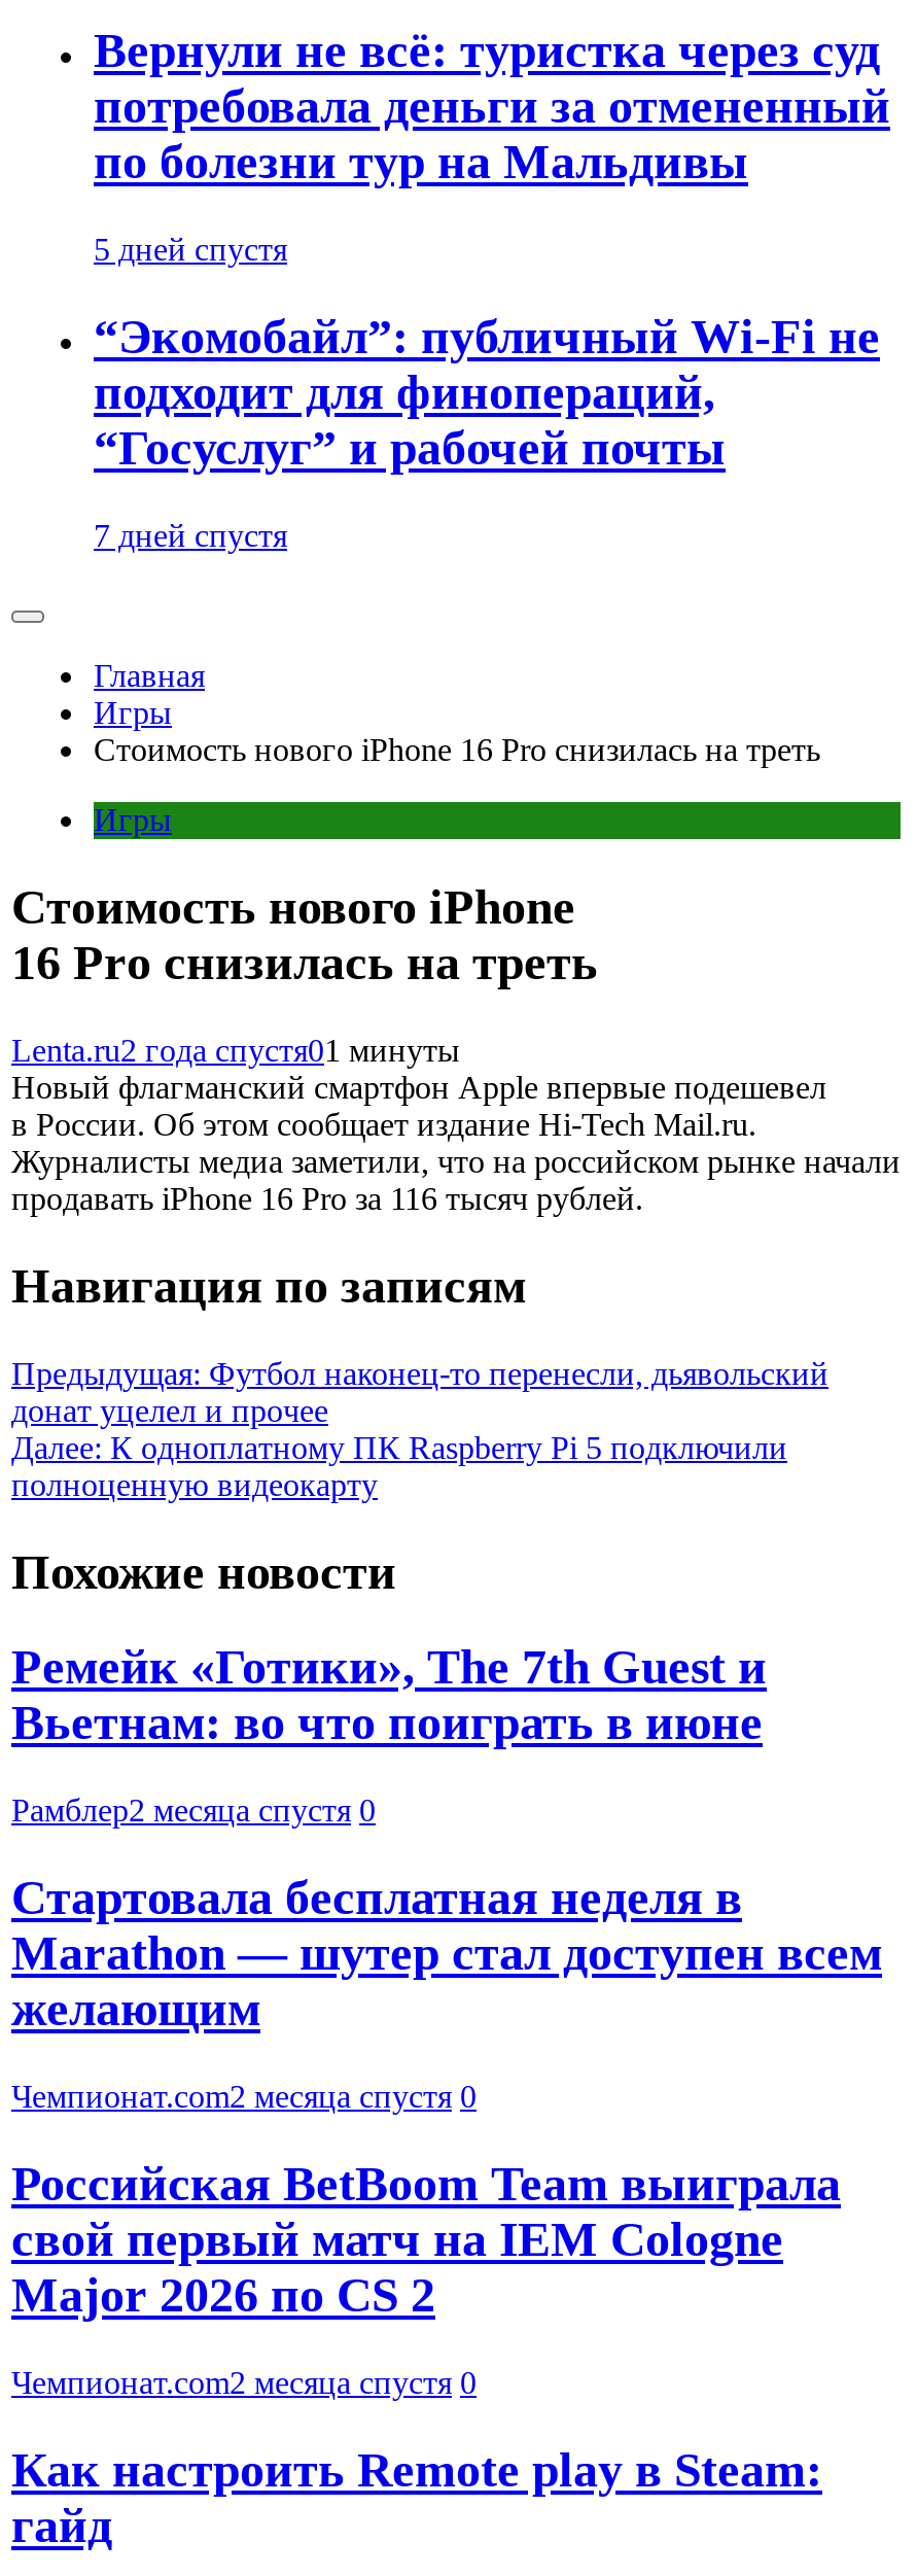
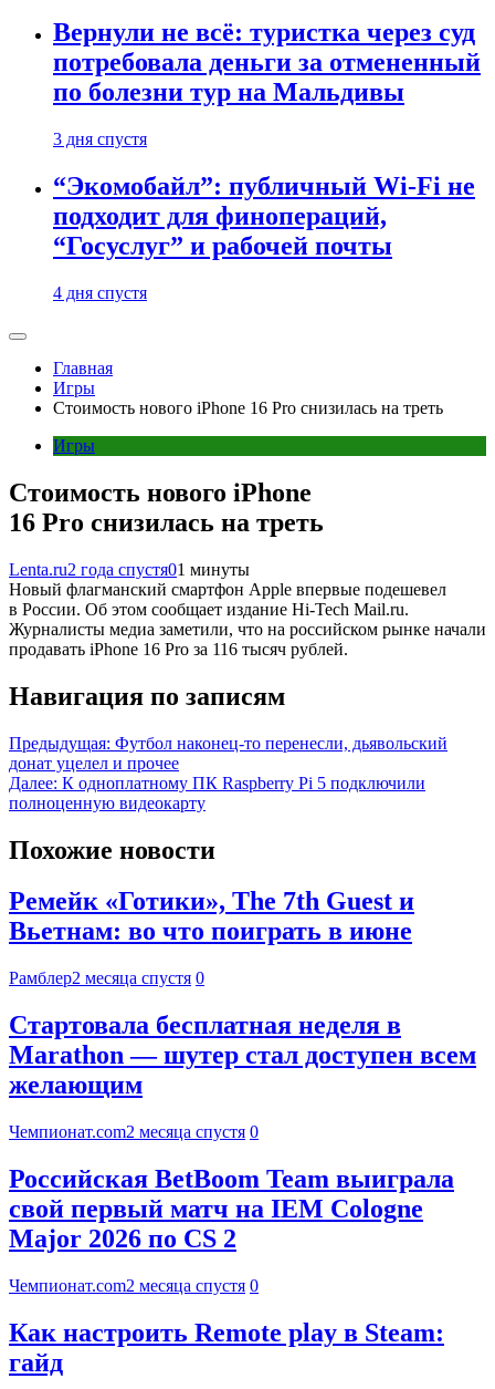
- 5 дней спустя
+ 3 дня спустя

- 7 дней спустя
+ 4 дня спустя
